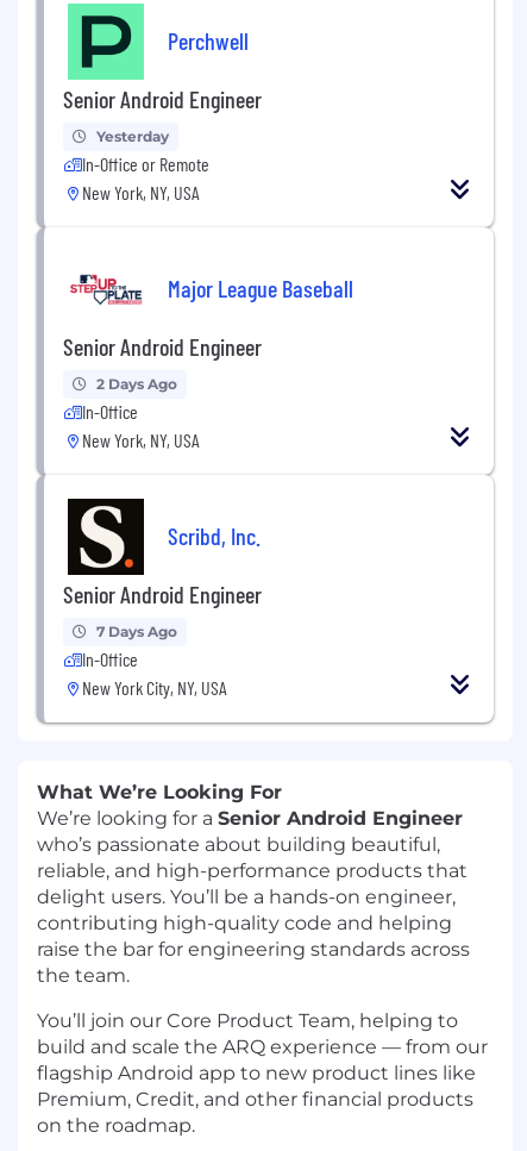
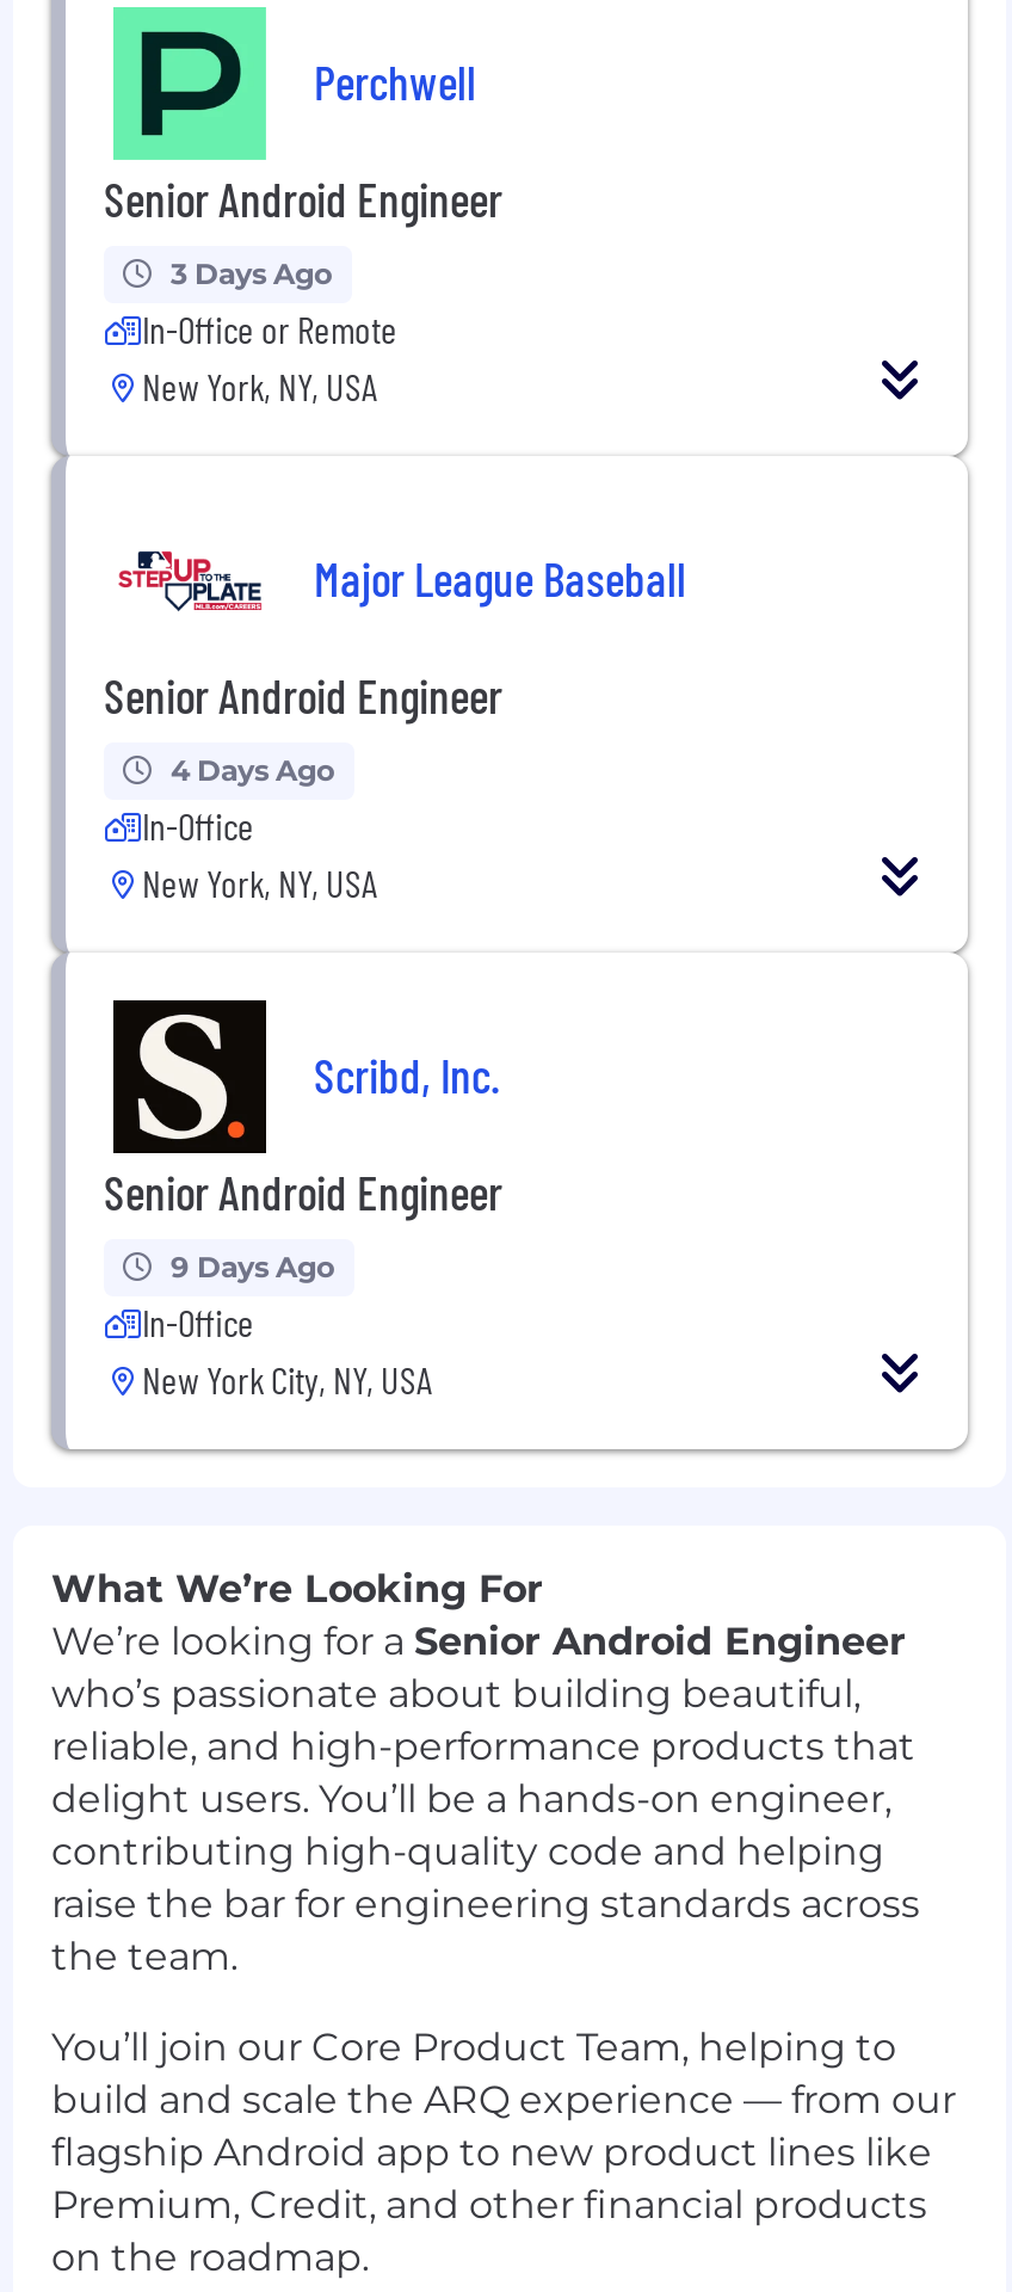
- Yesterday
+ 3 Days Ago

- 2 Days Ago
+ 4 Days Ago

- 7 Days Ago
+ 9 Days Ago
